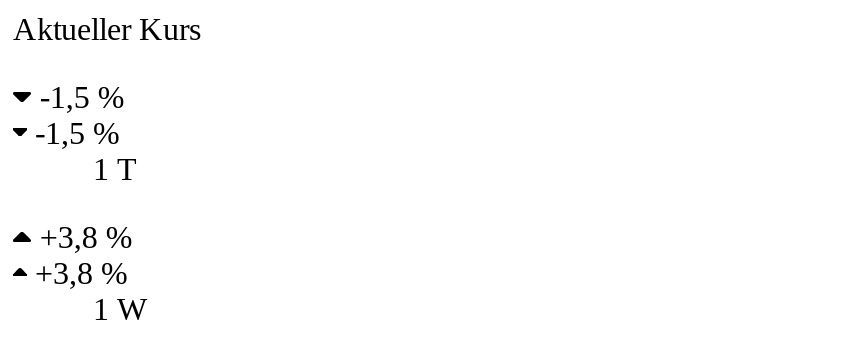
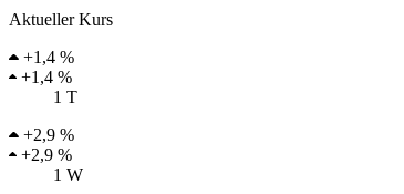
- -1,5 %
+ +1,4 %

- -1,5 %
+ +1,4 %

- +3,8 %
+ +2,9 %

- +3,8 %
+ +2,9 %
